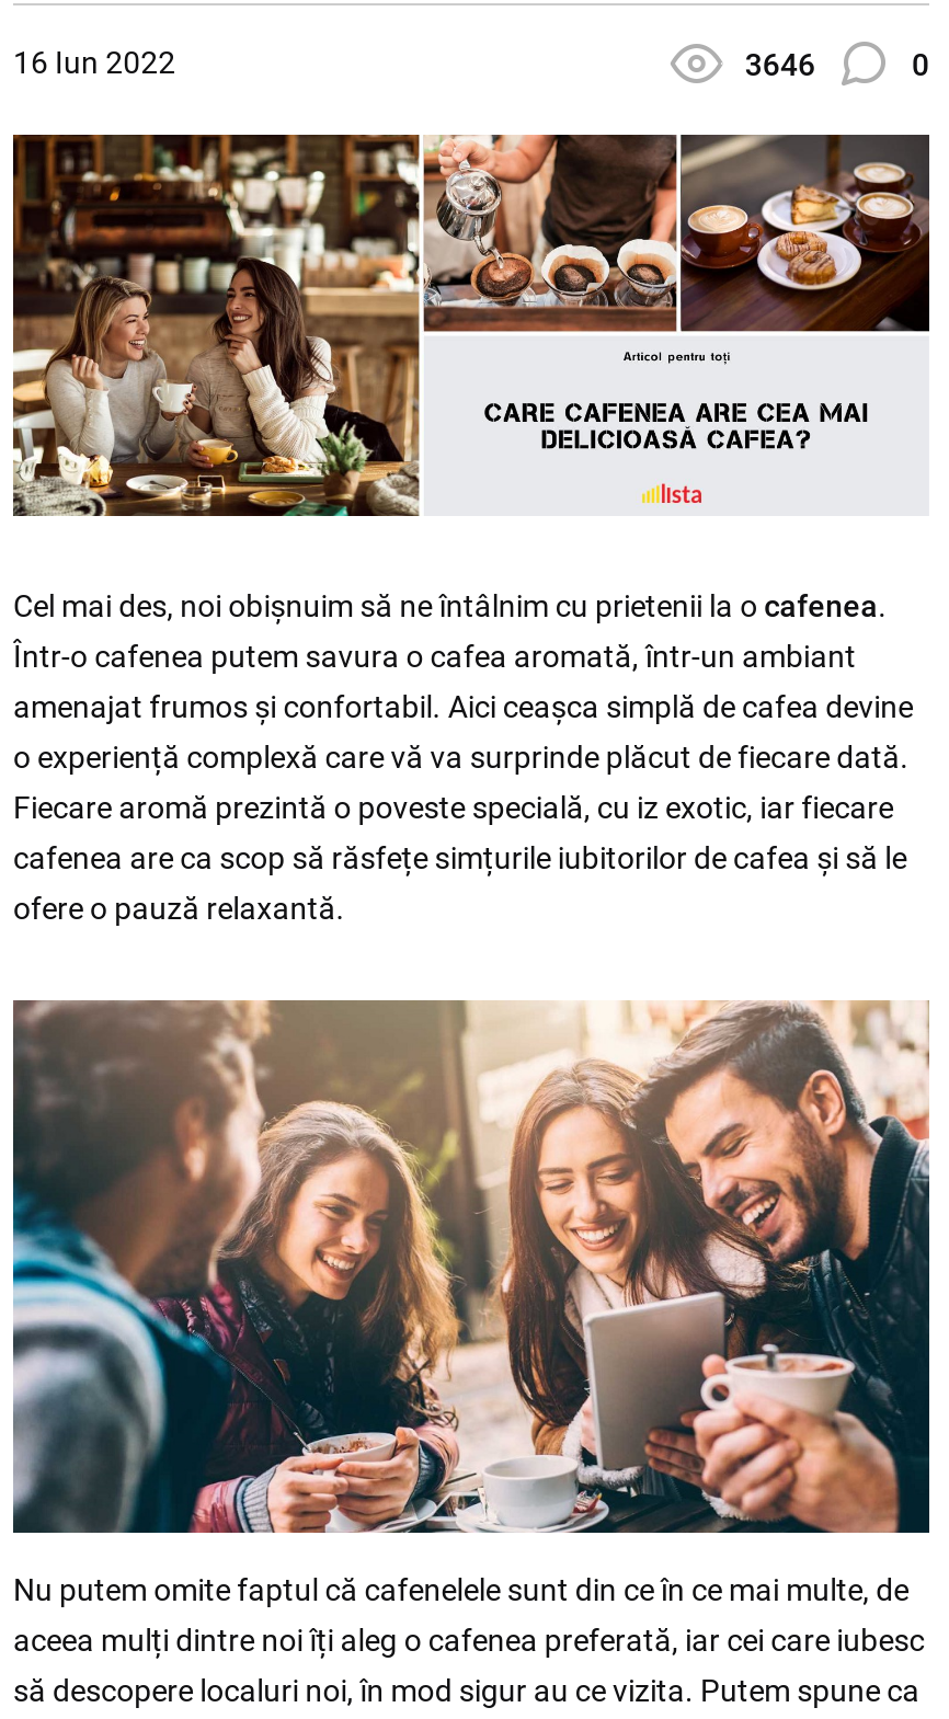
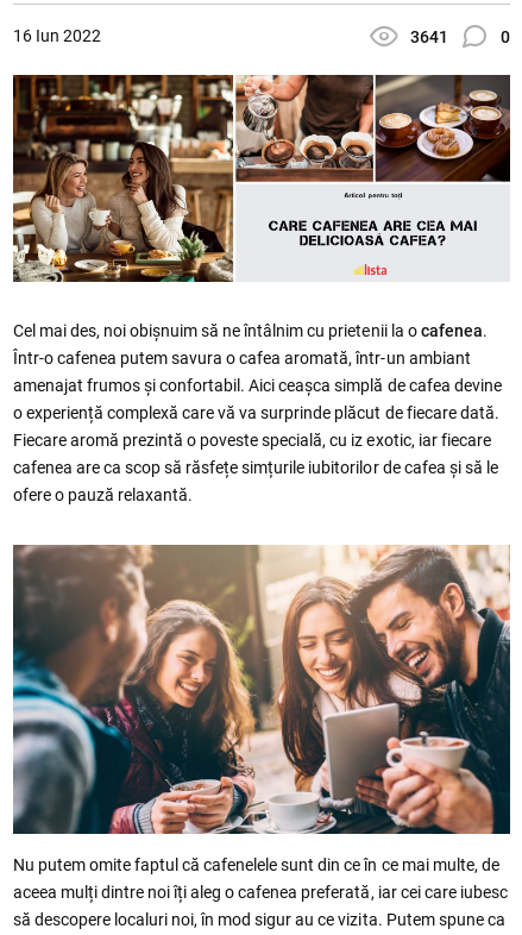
- 3646
+ 3641
